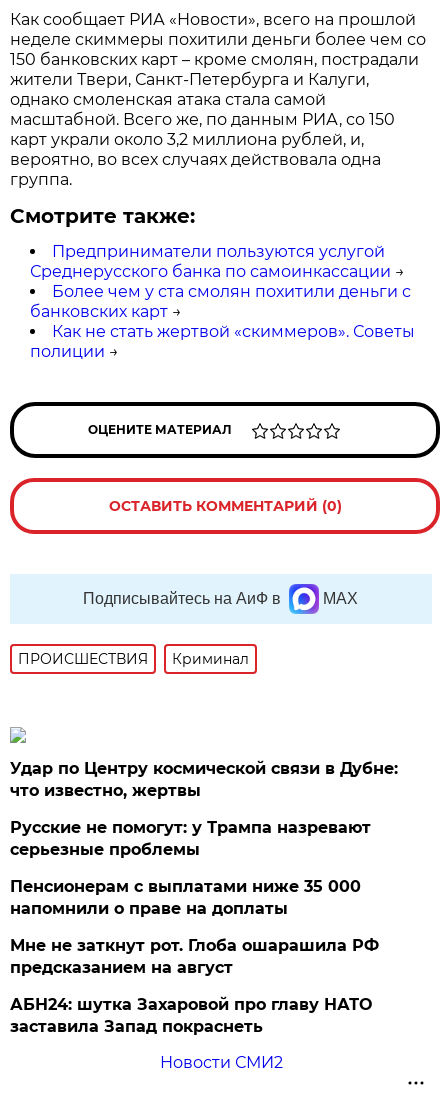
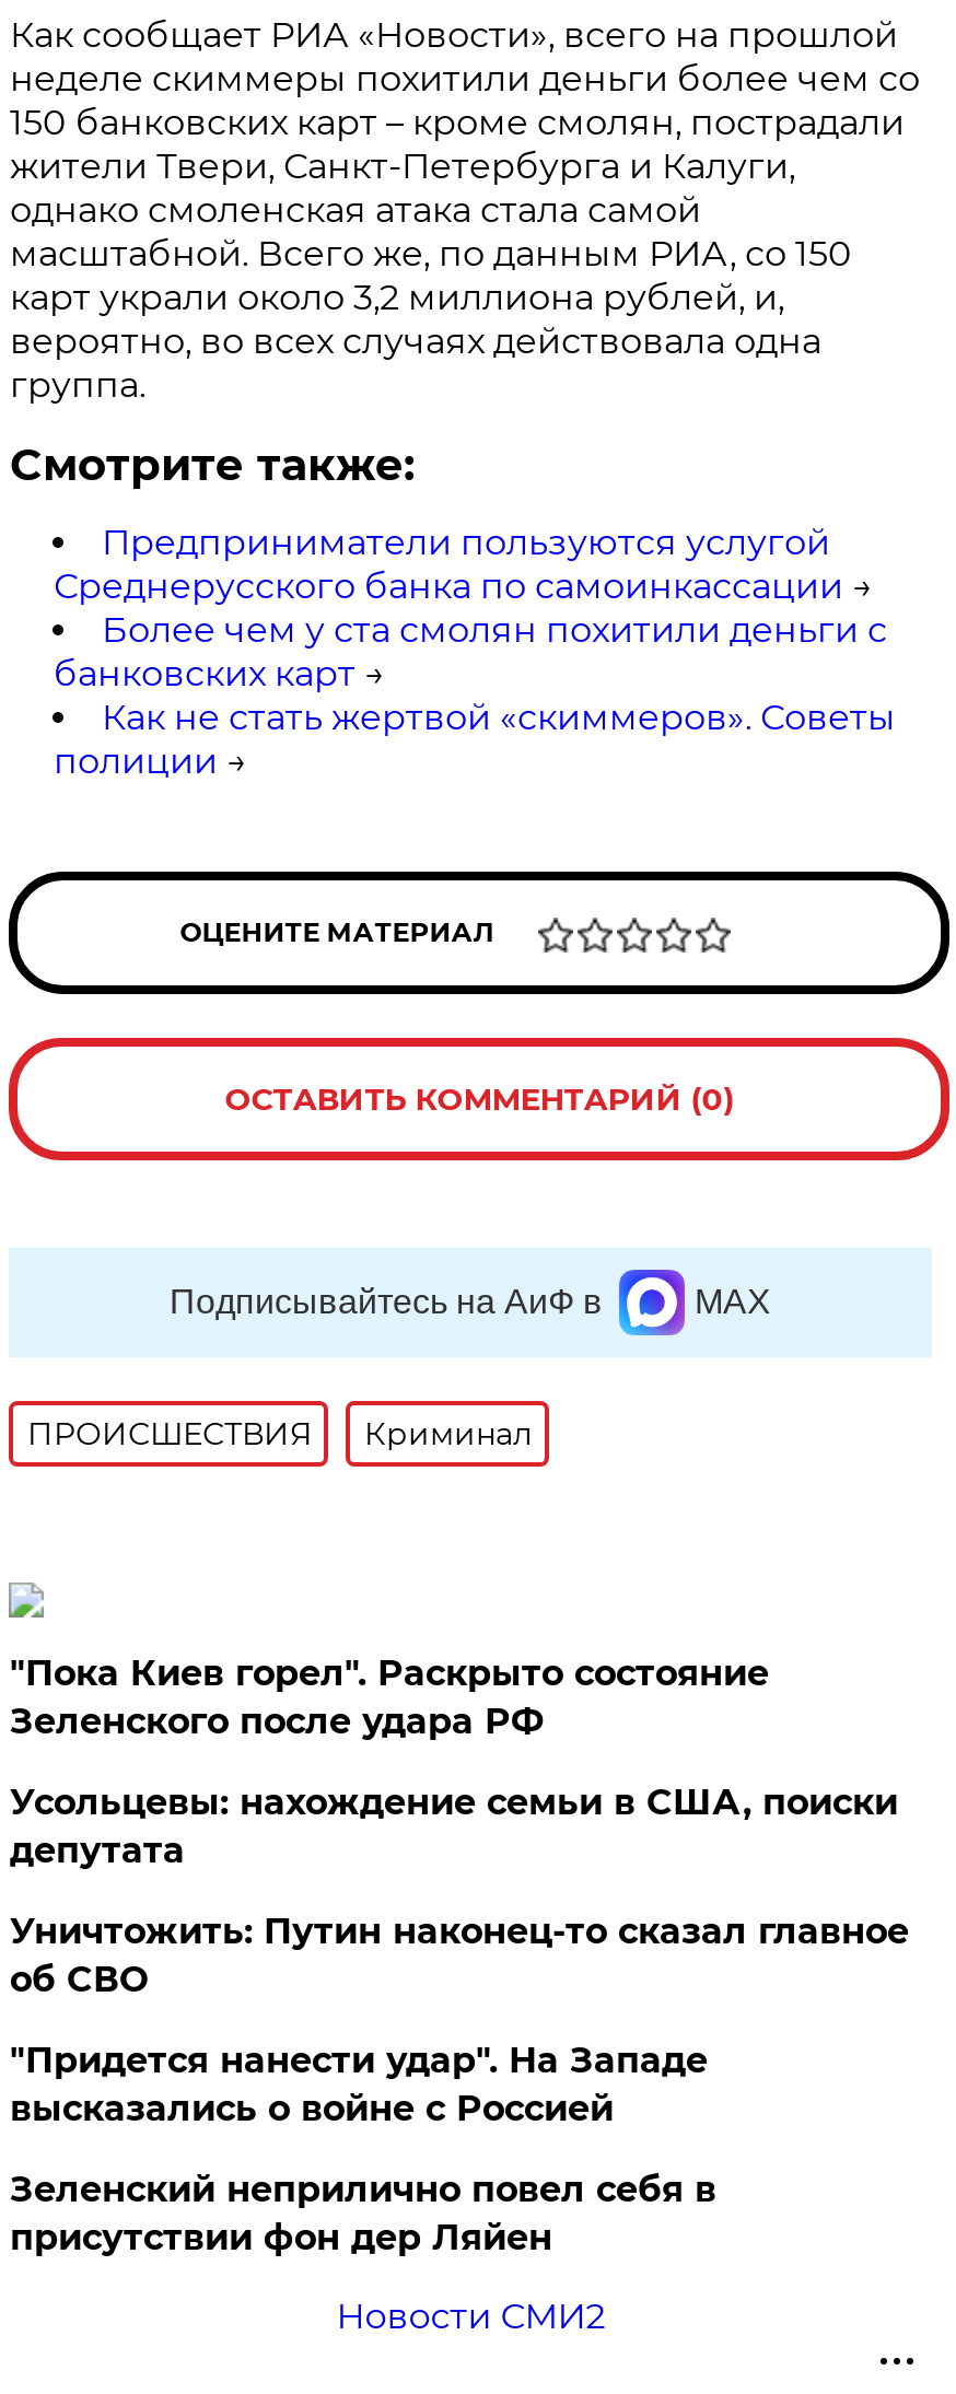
- Удар по Центру космической связи в Дубне:
- что известно, жертвы
+ "Пока Киев горел". Раскрыто состояние
+ Зеленского после удара РФ

- Русские не помогут: у Трампа назревают
- серьезные проблемы
+ Усольцевы: нахождение семьи в США, поиски
+ депутата

- Пенсионерам с выплатами ниже 35 000
- напомнили о праве на доплаты
+ Уничтожить: Путин наконец-то сказал главное
+ об СВО

- Мне не заткнут рот. Глоба ошарашила РФ
- предсказанием на август
+ "Придется нанести удар". На Западе
+ высказались о войне с Россией

- АБН24: шутка Захаровой про главу НАТО
- заставила Запад покраснеть
+ Зеленский неприлично повел cебя в
+ присутствии фон дер Ляйен
